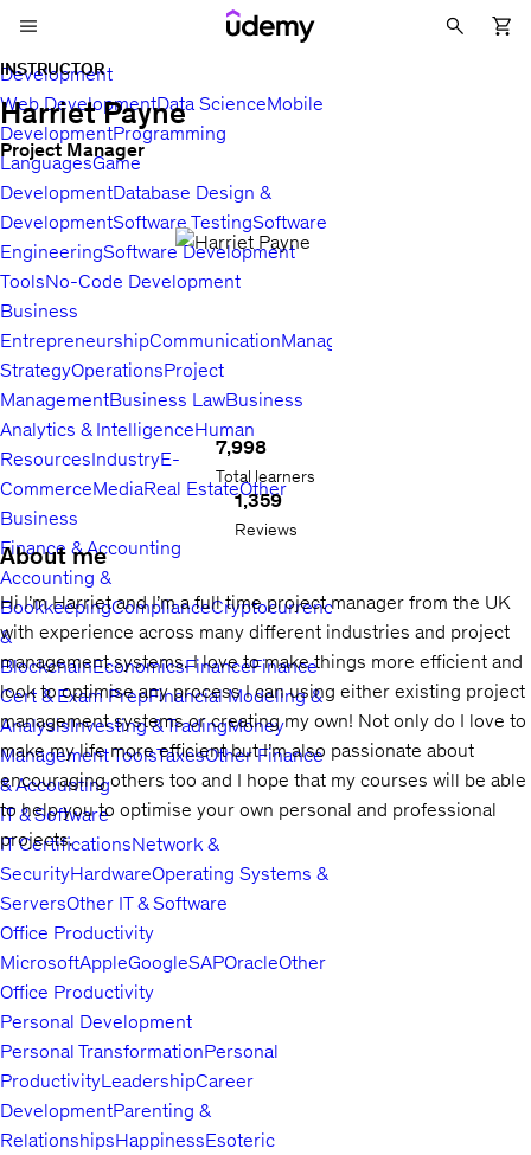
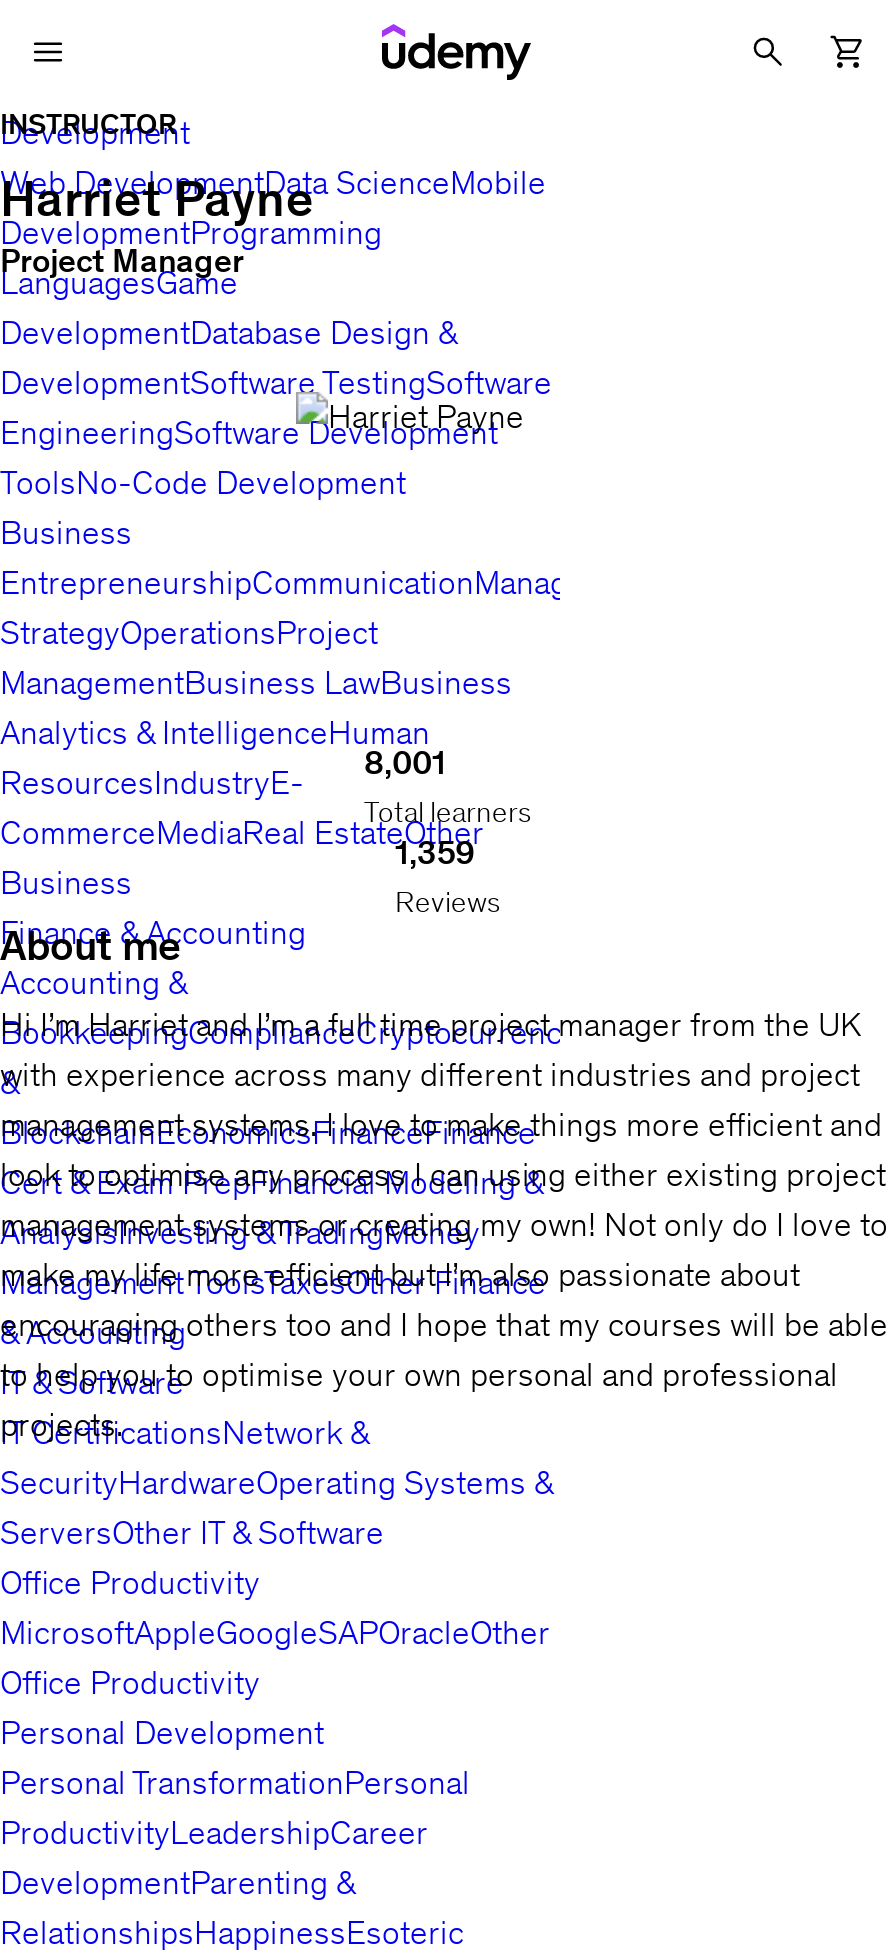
- ResourcesIndustryE- 7,998
+ ResourcesIndustryE- 8,001
